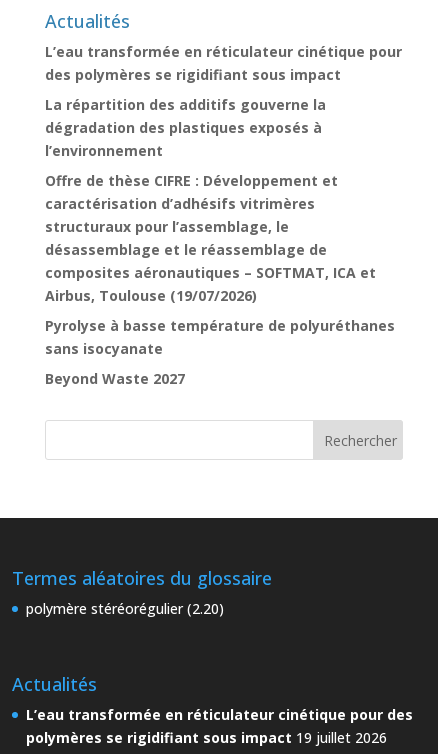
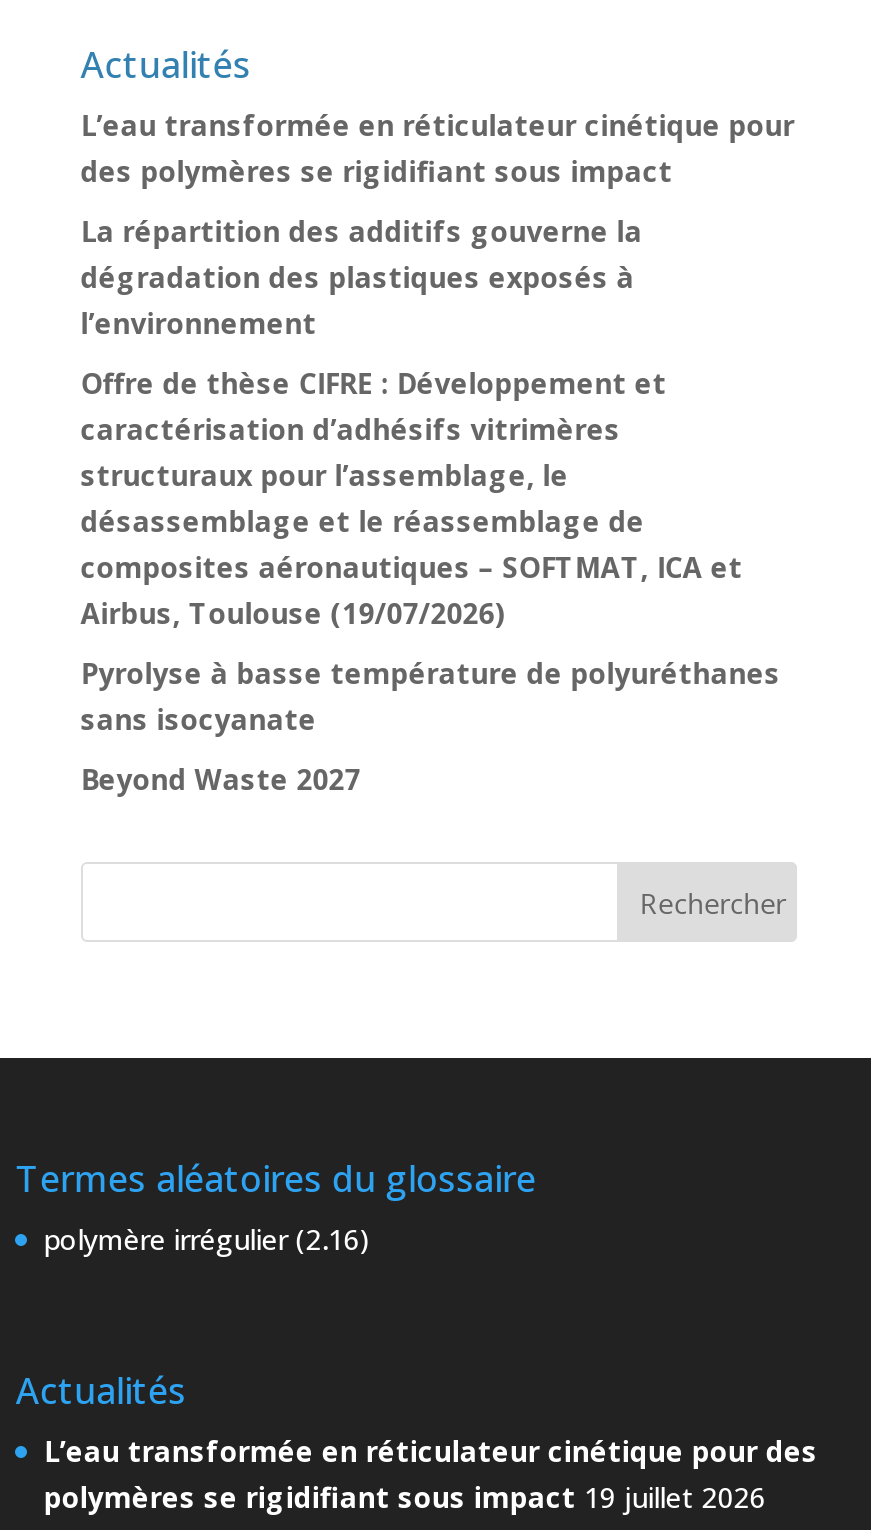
- polymère stéréorégulier (2.20)
+ polymère irrégulier (2.16)
